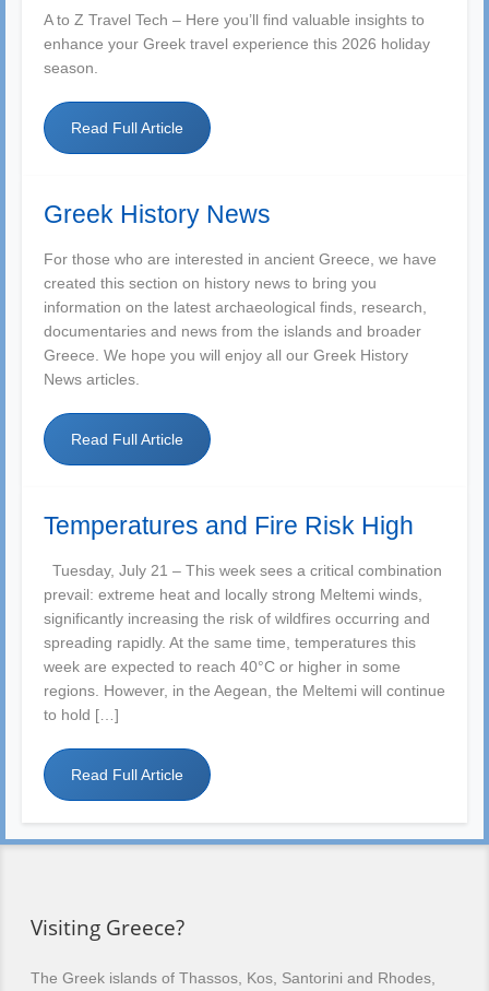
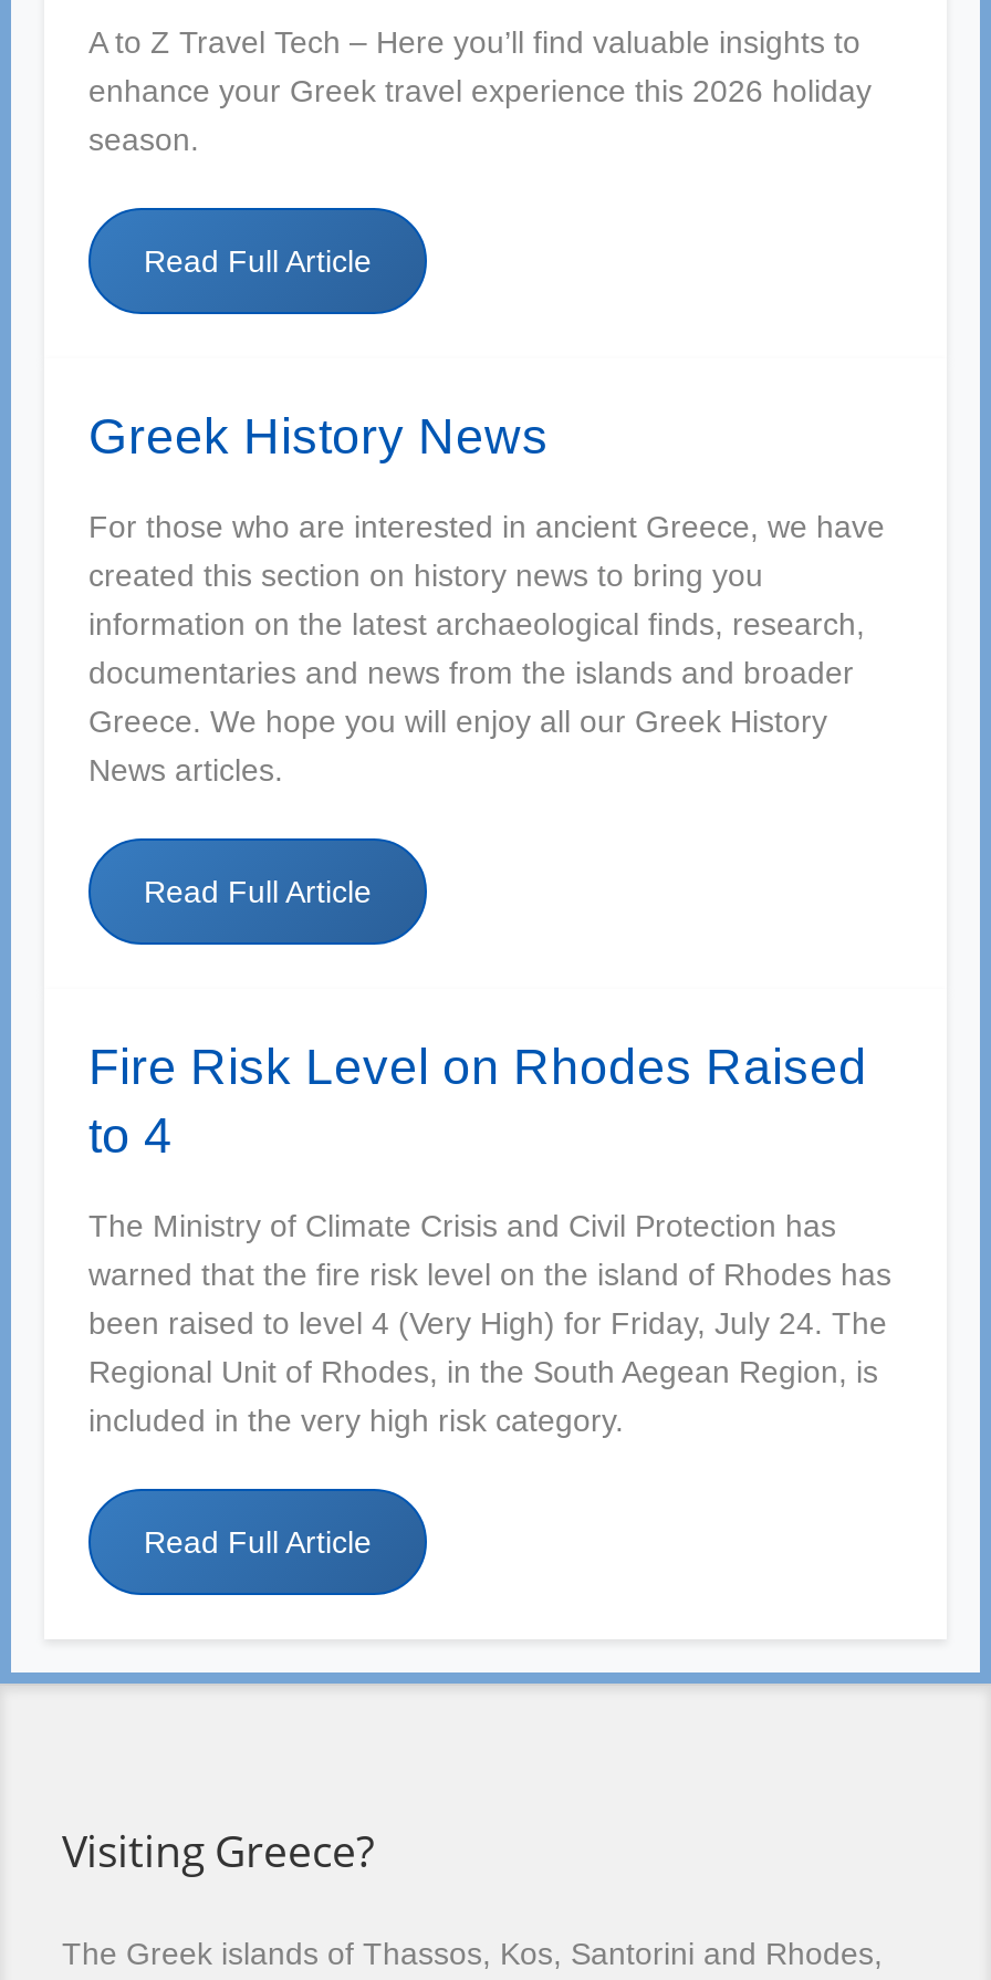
- Temperatures and Fire Risk High
+ Fire Risk Level on Rhodes Raised
+ to 4

- Tuesday, July 21 – This week sees a critical combination
- prevail: extreme heat and locally strong Meltemi winds,
- significantly increasing the risk of wildfires occurring and
- spreading rapidly. At the same time, temperatures this
- week are expected to reach 40°C or higher in some
- regions. However, in the Aegean, the Meltemi will continue
- to hold […]
+ The Ministry of Climate Crisis and Civil Protection has
+ warned that the fire risk level on the island of Rhodes has
+ been raised to level 4 (Very High) for Friday, July 24. The
+ Regional Unit of Rhodes, in the South Aegean Region, is
+ included in the very high risk category.
